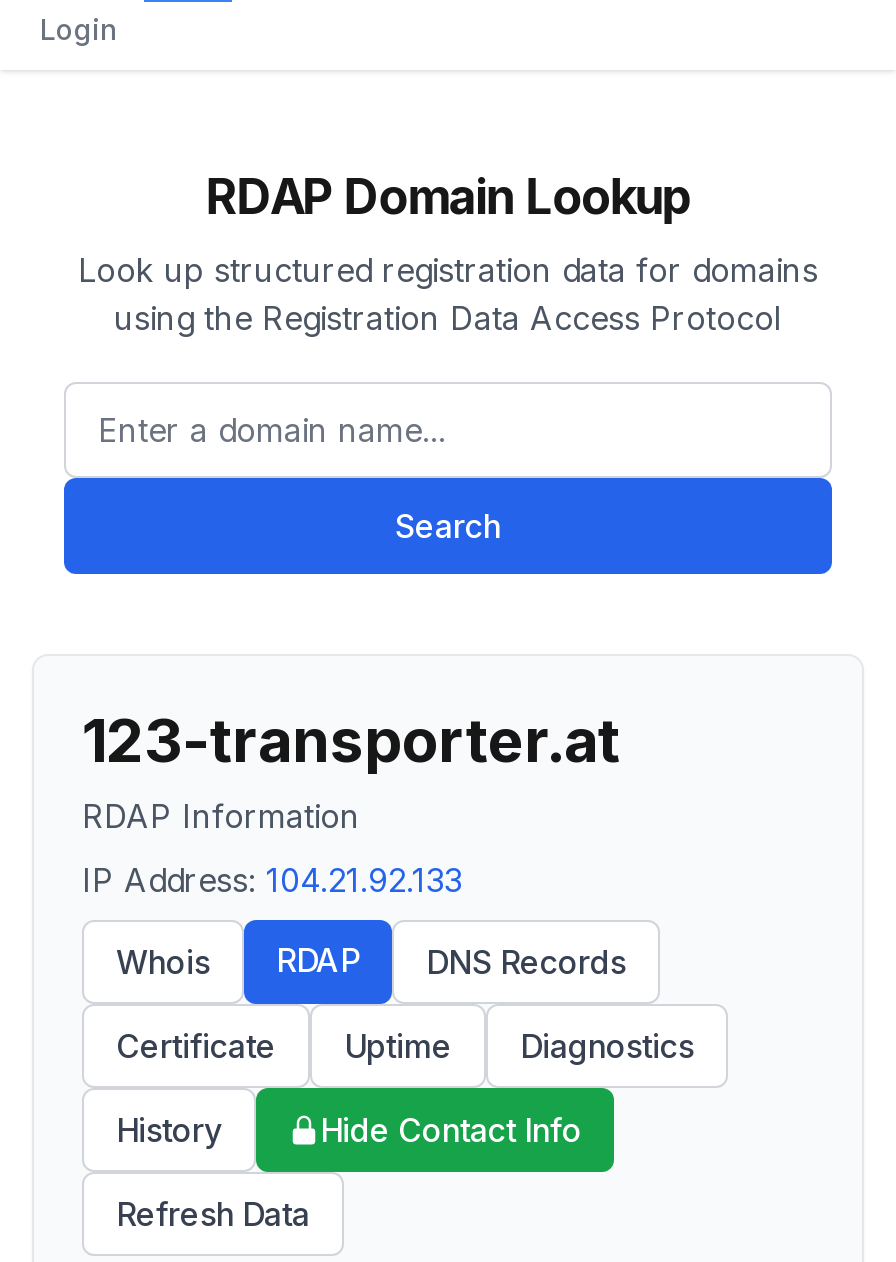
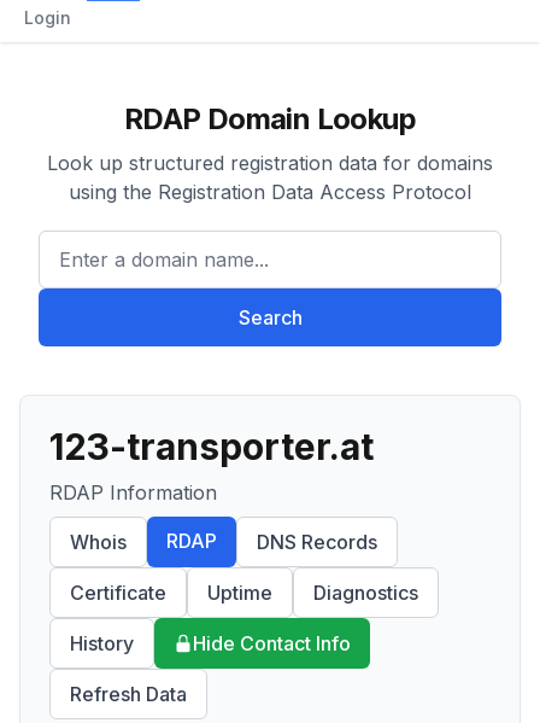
- IP Address: 104.21.92.133
